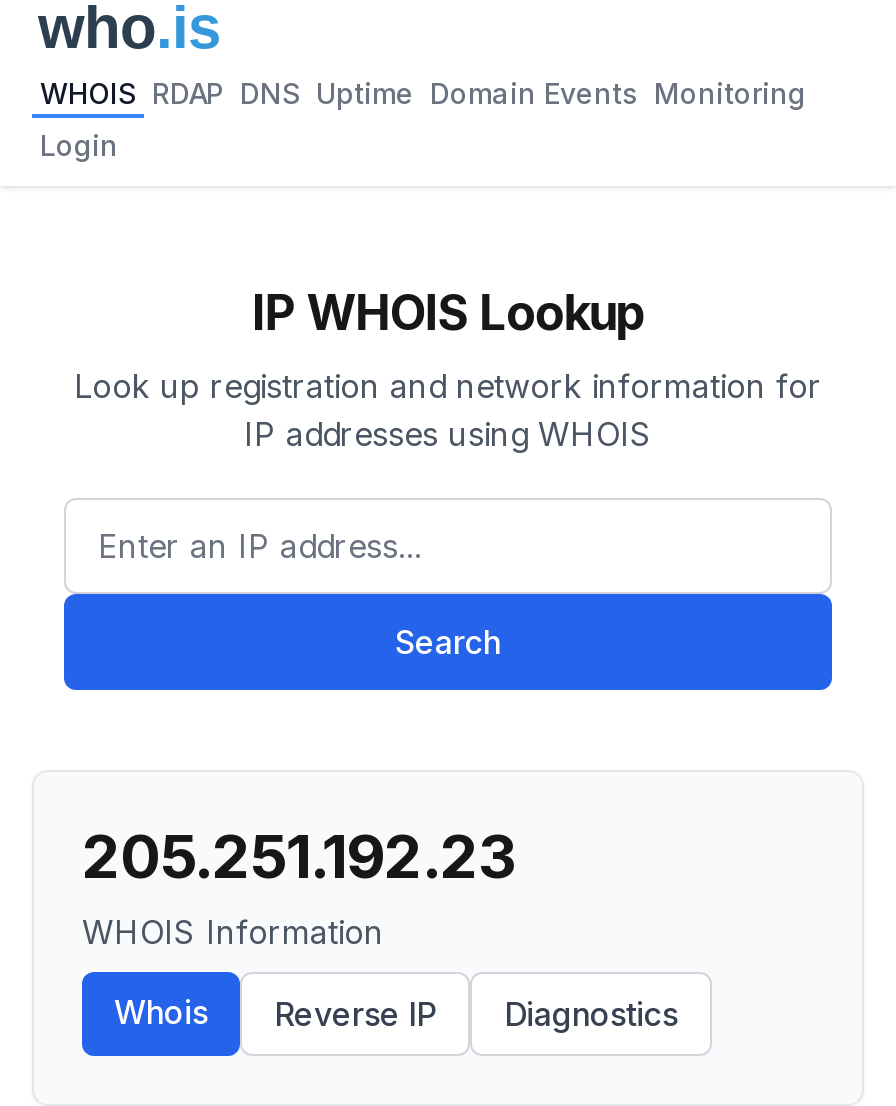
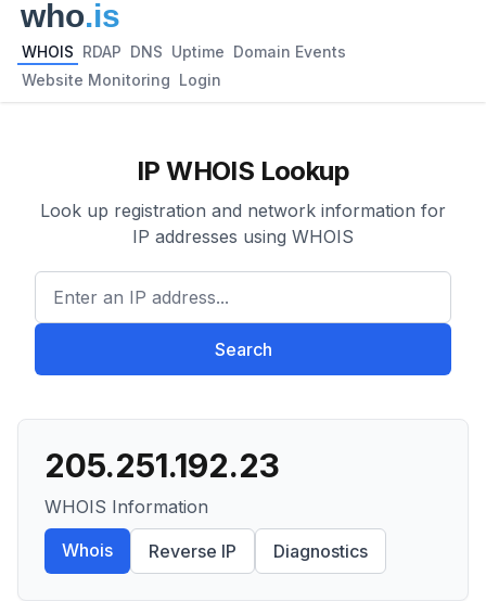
- WHOIS RDAP DNS Uptime Domain Events Monitoring
+ WHOIS RDAP DNS Uptime Domain Events

- Login
+ Website Monitoring Login
